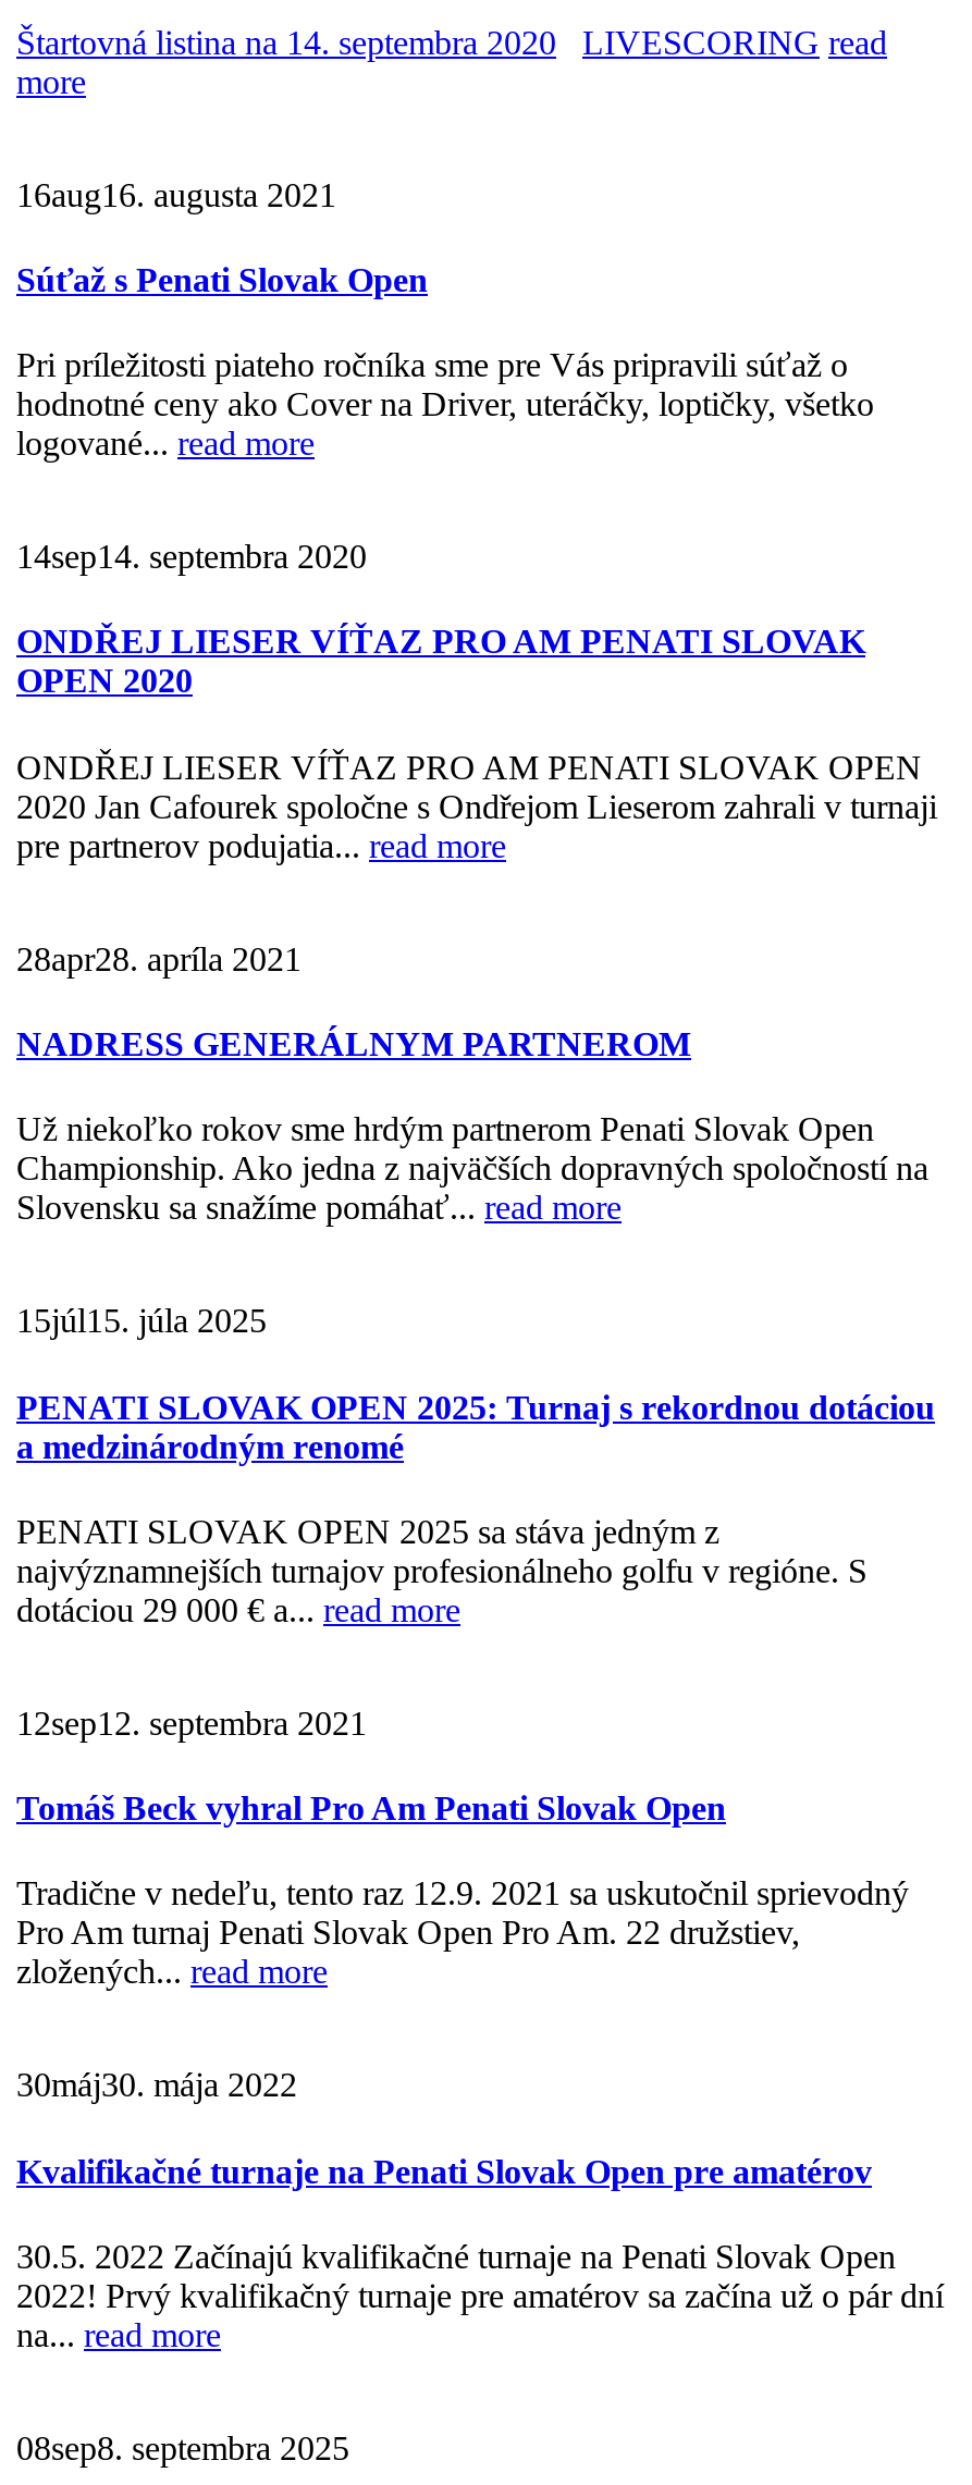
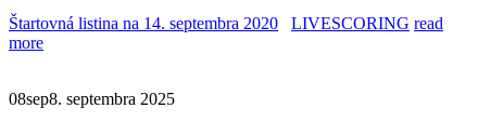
- 16aug16. augusta 2021
- Súťaž s Penati Slovak Open
- Pri príležitosti piateho ročníka sme pre Vás pripravili súťaž o
- hodnotné ceny ako Cover na Driver, uteráčky, loptičky, všetko
- logované... read more
- 14sep14. septembra 2020
- ONDŘEJ LIESER VÍŤAZ PRO AM PENATI SLOVAK
- OPEN 2020
- ONDŘEJ LIESER VÍŤAZ PRO AM PENATI SLOVAK OPEN
- 2020 Jan Cafourek spoločne s Ondřejom Lieserom zahrali v turnaji
- pre partnerov podujatia... read more
- 28apr28. apríla 2021
- NADRESS GENERÁLNYM PARTNEROM
- Už niekoľko rokov sme hrdým partnerom Penati Slovak Open
- Championship. Ako jedna z najväčších dopravných spoločností na
- Slovensku sa snažíme pomáhať... read more
- 15júl15. júla 2025
- PENATI SLOVAK OPEN 2025: Turnaj s rekordnou dotáciou
- a medzinárodným renomé
- PENATI SLOVAK OPEN 2025 sa stáva jedným z
- najvýznamnejších turnajov profesionálneho golfu v regióne. S
- dotáciou 29 000 € a... read more
- 12sep12. septembra 2021
- Tomáš Beck vyhral Pro Am Penati Slovak Open
- Tradične v nedeľu, tento raz 12.9. 2021 sa uskutočnil sprievodný
- Pro Am turnaj Penati Slovak Open Pro Am. 22 družstiev,
- zložených... read more
- 30máj30. mája 2022
- Kvalifikačné turnaje na Penati Slovak Open pre amatérov
- 30.5. 2022 Začínajú kvalifikačné turnaje na Penati Slovak Open
- 2022! Prvý kvalifikačný turnaje pre amatérov sa začína už o pár dní
- na... read more
